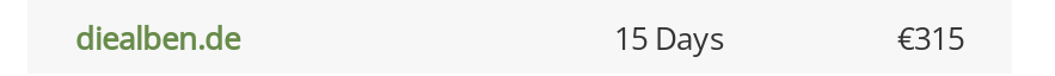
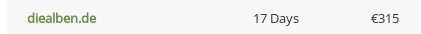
- 15 Days
+ 17 Days
